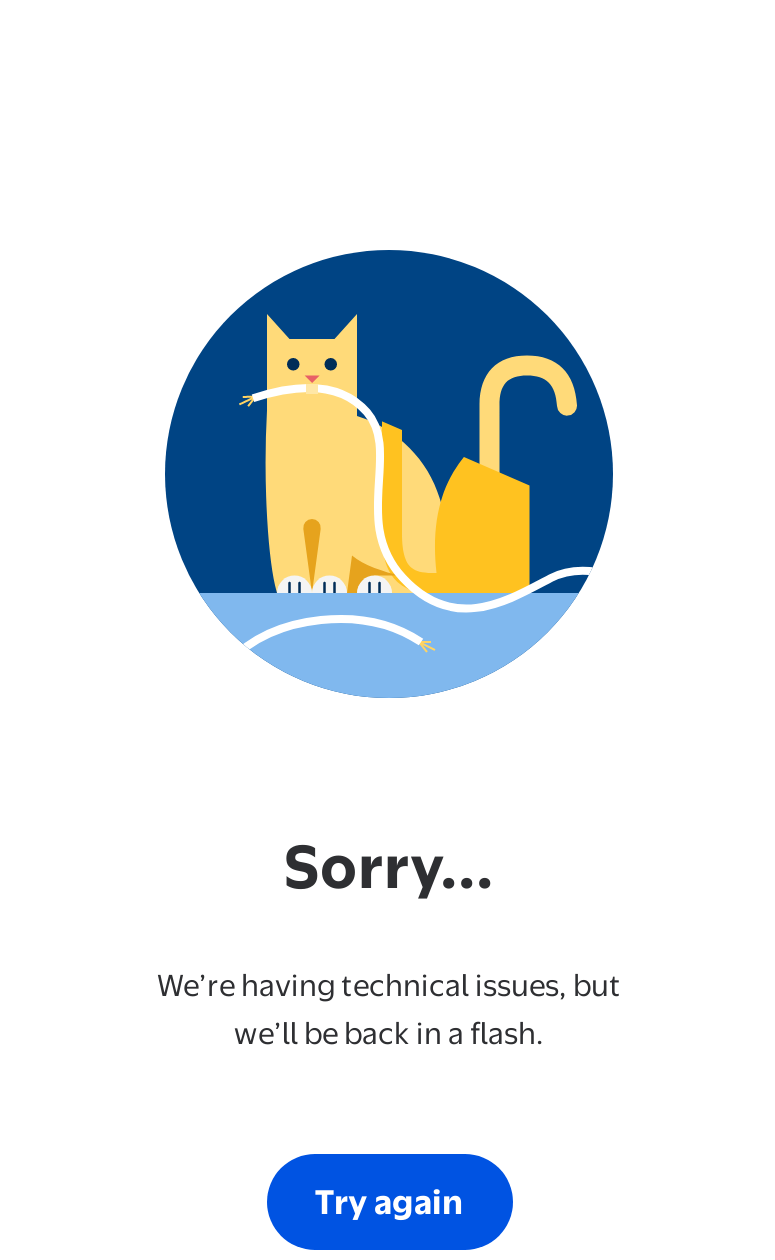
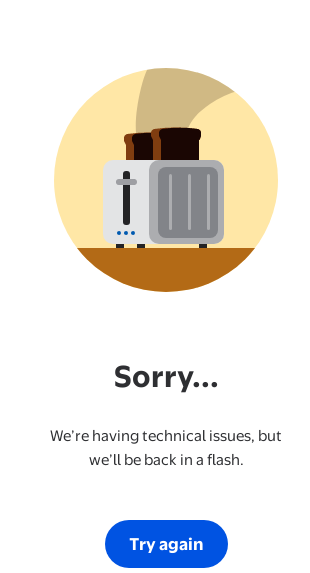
- [image]
+ [image]
